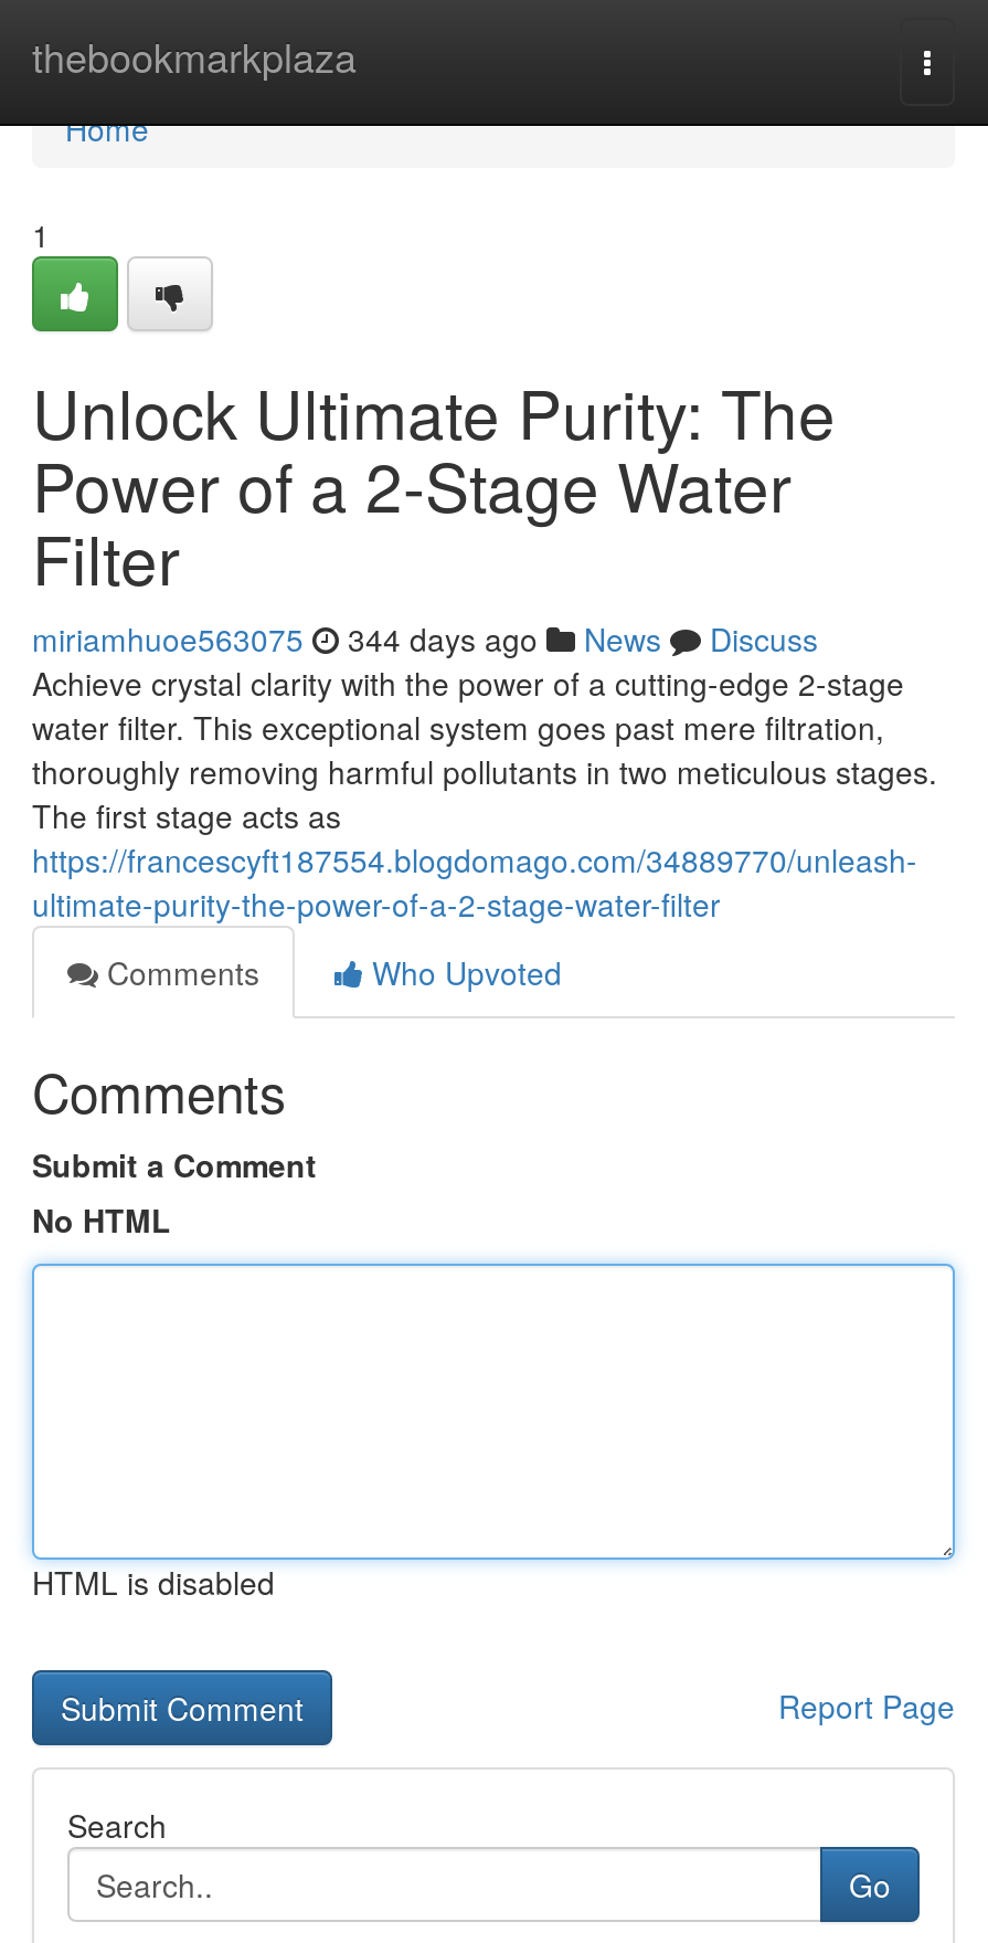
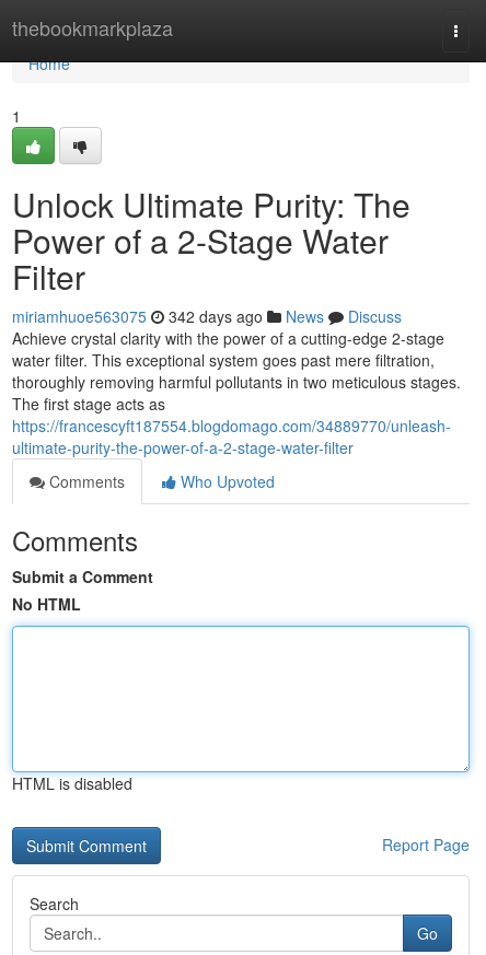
- miriamhuoe563075 344 days ago News Discuss
+ miriamhuoe563075 342 days ago News Discuss
